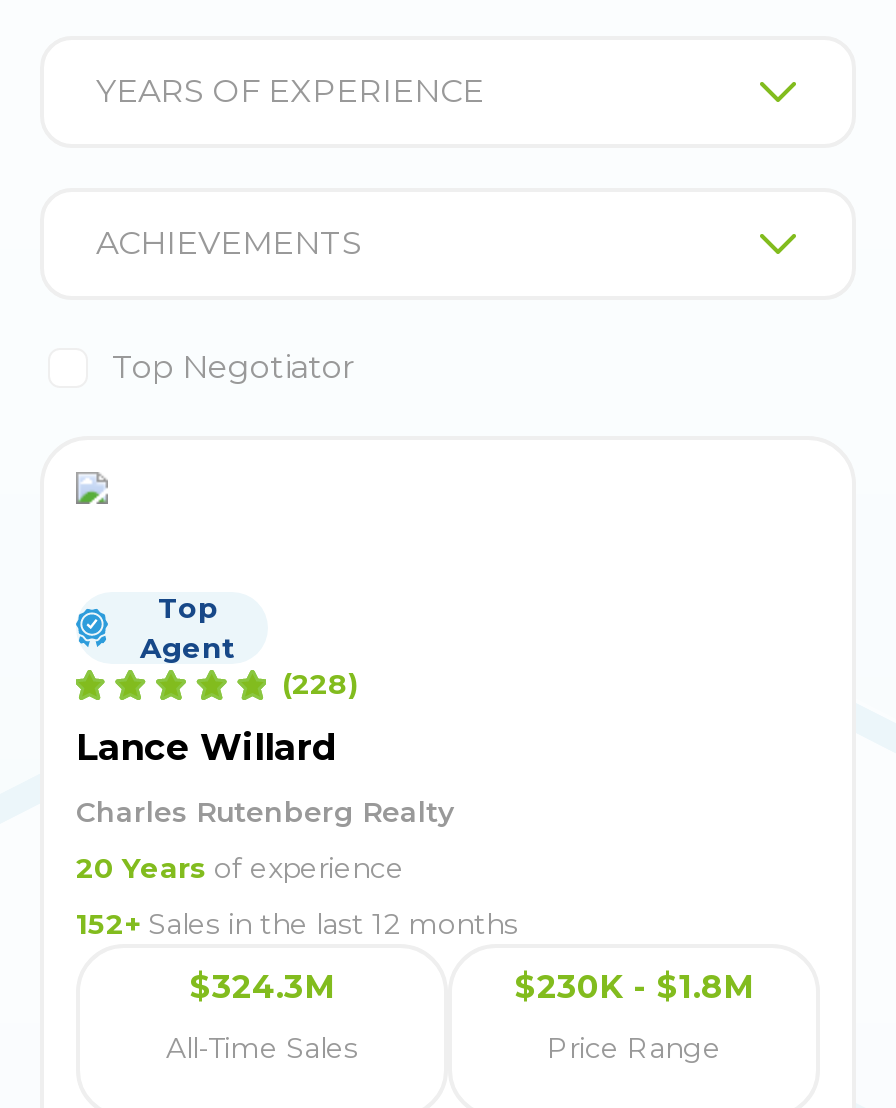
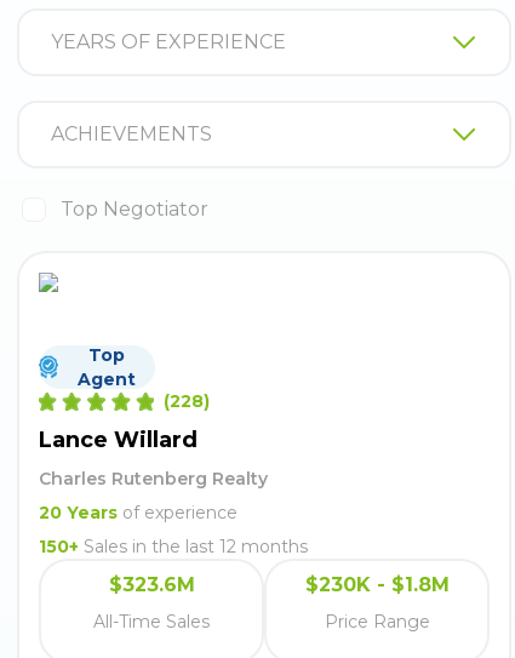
- 152+ Sales in the last 12 months
+ 150+ Sales in the last 12 months

- $324.3M
+ $323.6M
